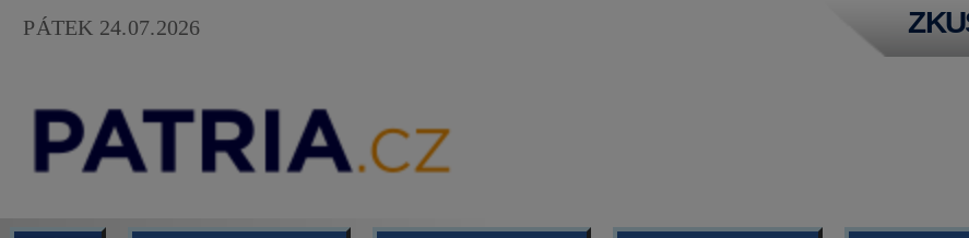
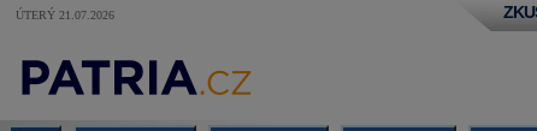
- PÁTEK 24.07.2026
+ ÚTERÝ 21.07.2026
